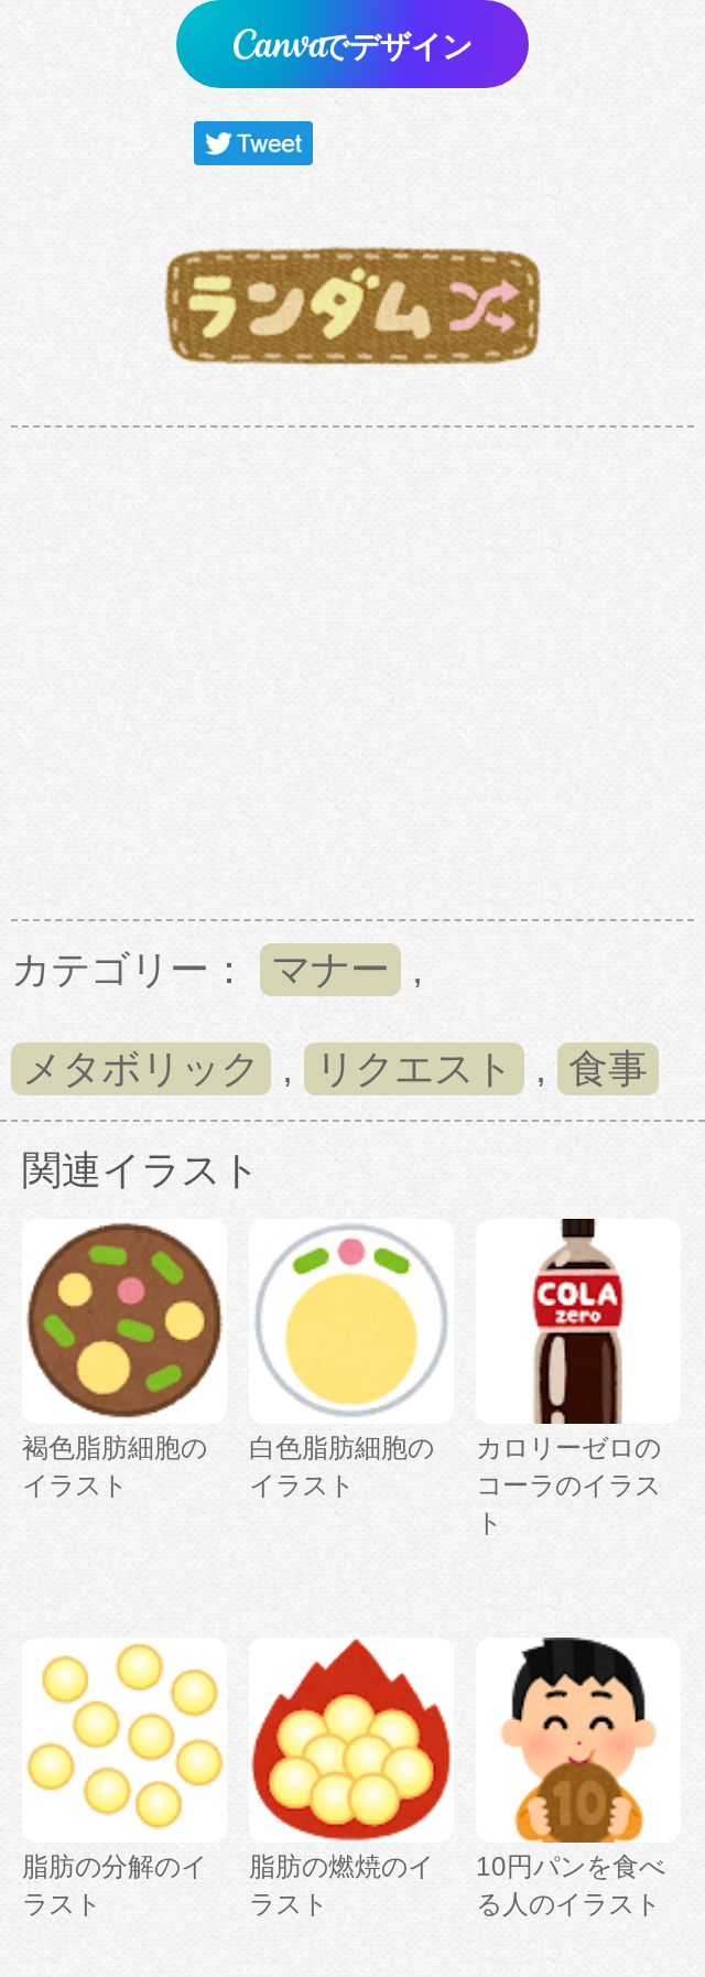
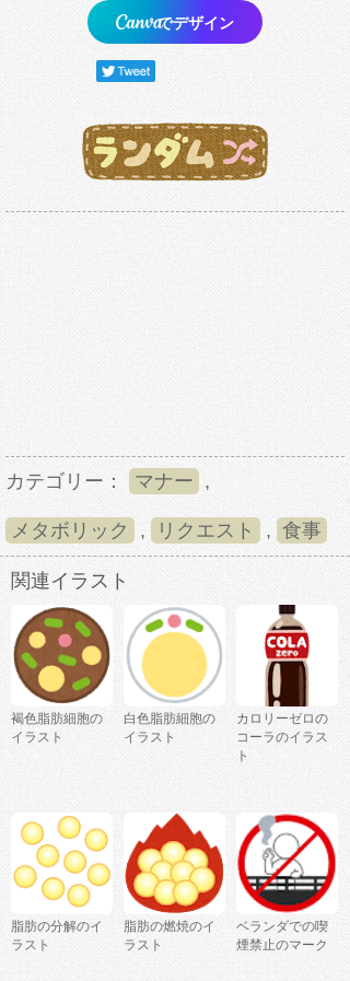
- [image]
- 10円パンを食べ
- る人のイラスト
+ [image]
+ ベランダでの喫
+ 煙禁止のマーク
